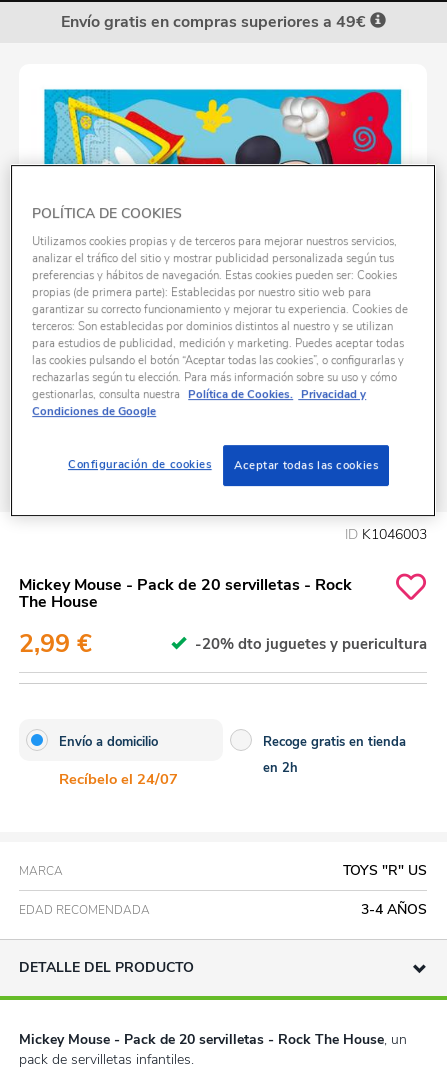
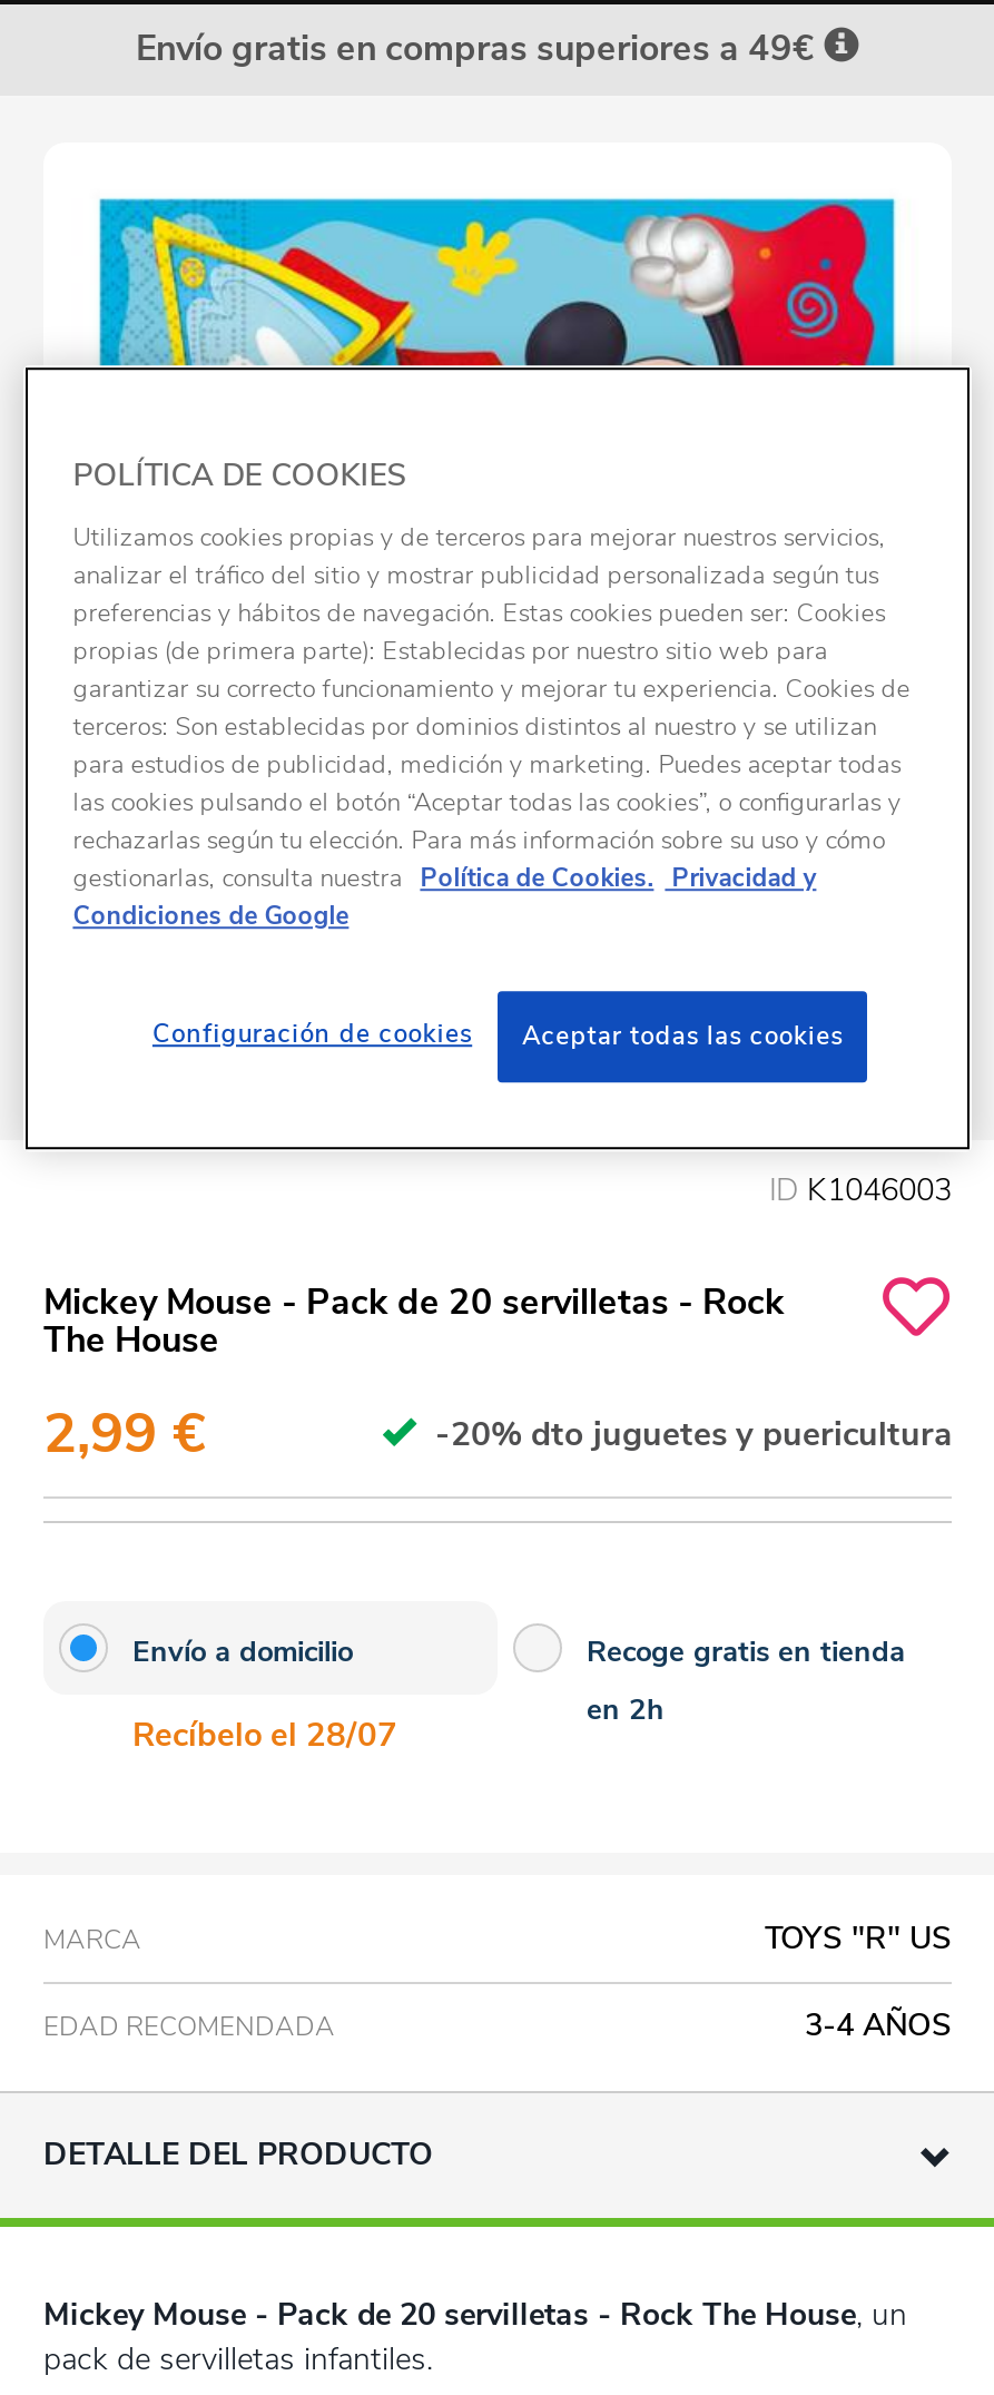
- Recíbelo el 24/07
+ Recíbelo el 28/07
